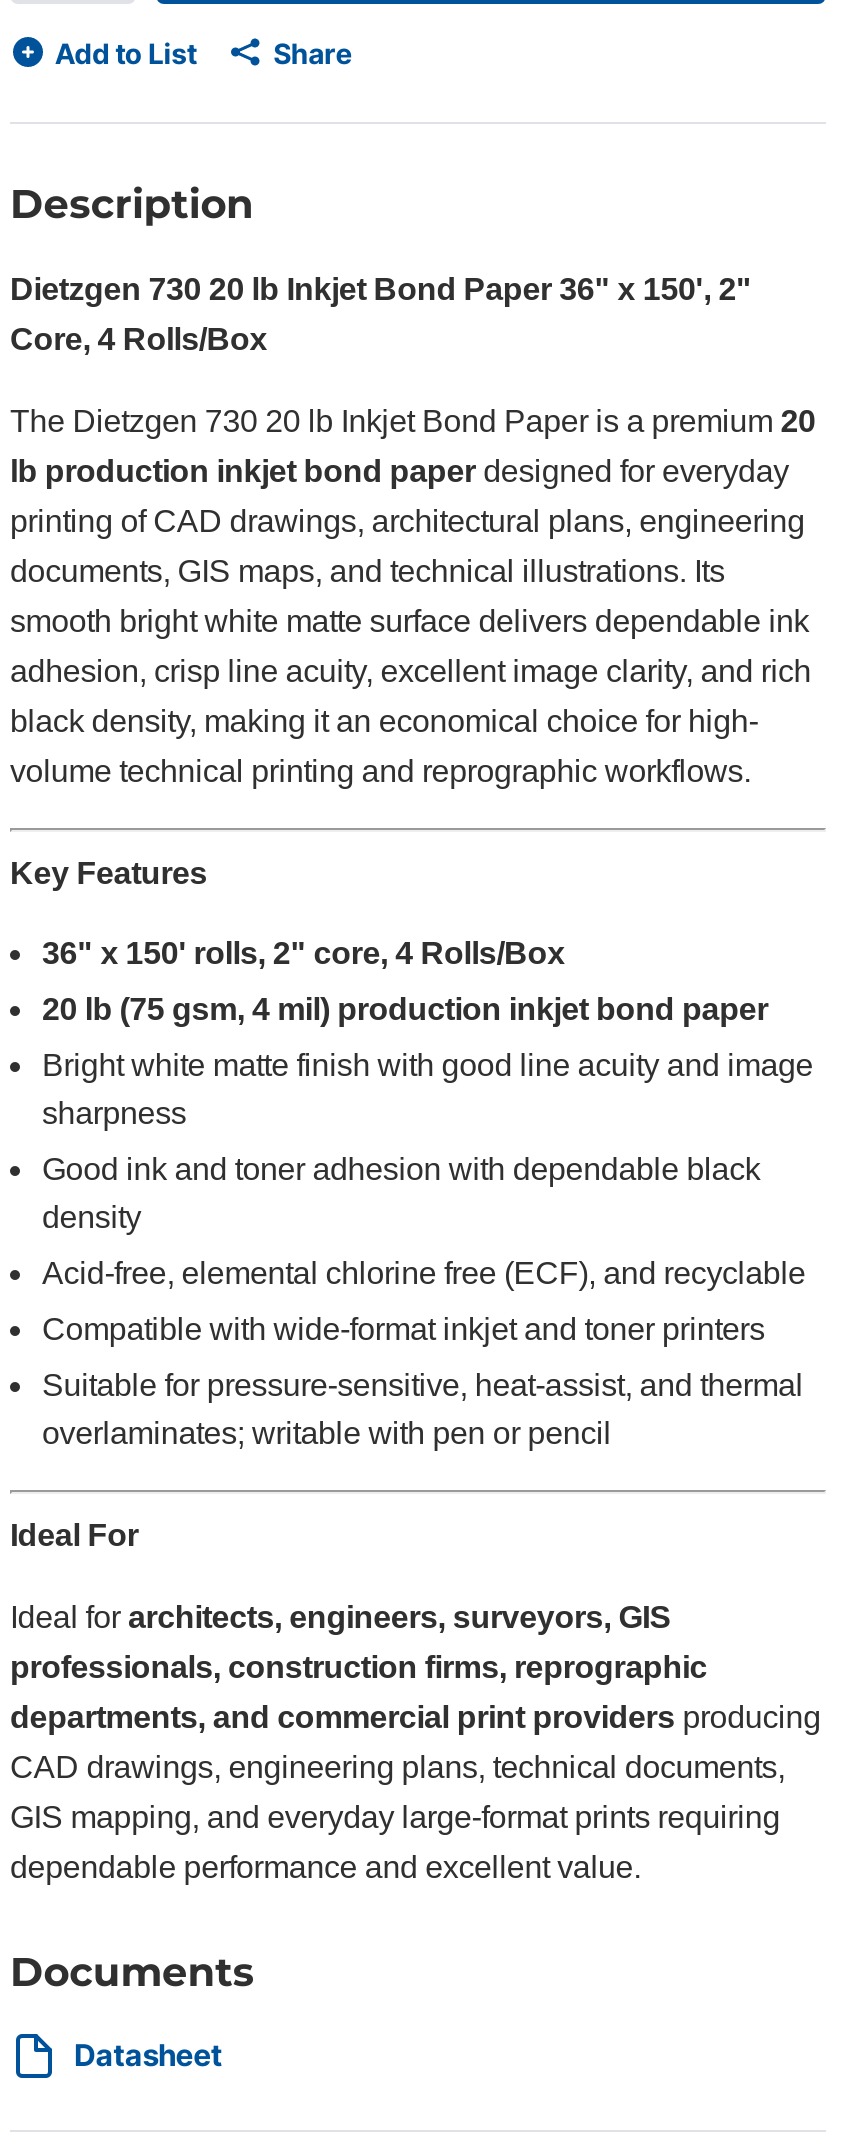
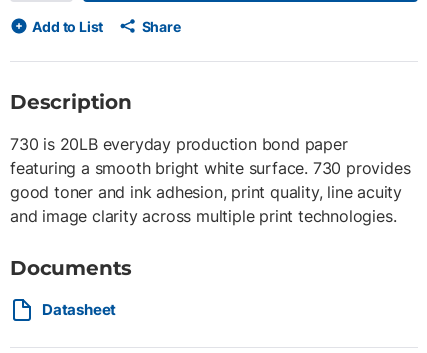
- Dietzgen 730 20 lb Inkjet Bond Paper 36" x 150', 2"
- Core, 4 Rolls/Box
- The Dietzgen 730 20 lb Inkjet Bond Paper is a premium 20
- lb production inkjet bond paper designed for everyday
- printing of CAD drawings, architectural plans, engineering
- documents, GIS maps, and technical illustrations. Its
- smooth bright white matte surface delivers dependable ink
- adhesion, crisp line acuity, excellent image clarity, and rich
- black density, making it an economical choice for high-
- volume technical printing and reprographic workflows.
- Key Features
- 36" x 150' rolls, 2" core, 4 Rolls/Box
- 20 lb (75 gsm, 4 mil) production inkjet bond paper
- Bright white matte finish with good line acuity and image
- sharpness
- Good ink and toner adhesion with dependable black
- density
- Acid-free, elemental chlorine free (ECF), and recyclable
- Compatible with wide-format inkjet and toner printers
- Suitable for pressure-sensitive, heat-assist, and thermal
- overlaminates; writable with pen or pencil
- Ideal For
- Ideal for architects, engineers, surveyors, GIS
- professionals, construction firms, reprographic
- departments, and commercial print providers producing
- CAD drawings, engineering plans, technical documents,
- GIS mapping, and everyday large-format prints requiring
- dependable performance and excellent value.
+ 730 is 20LB everyday production bond paper
+ featuring a smooth bright white surface. 730 provides
+ good toner and ink adhesion, print quality, line acuity
+ and image clarity across multiple print technologies.
